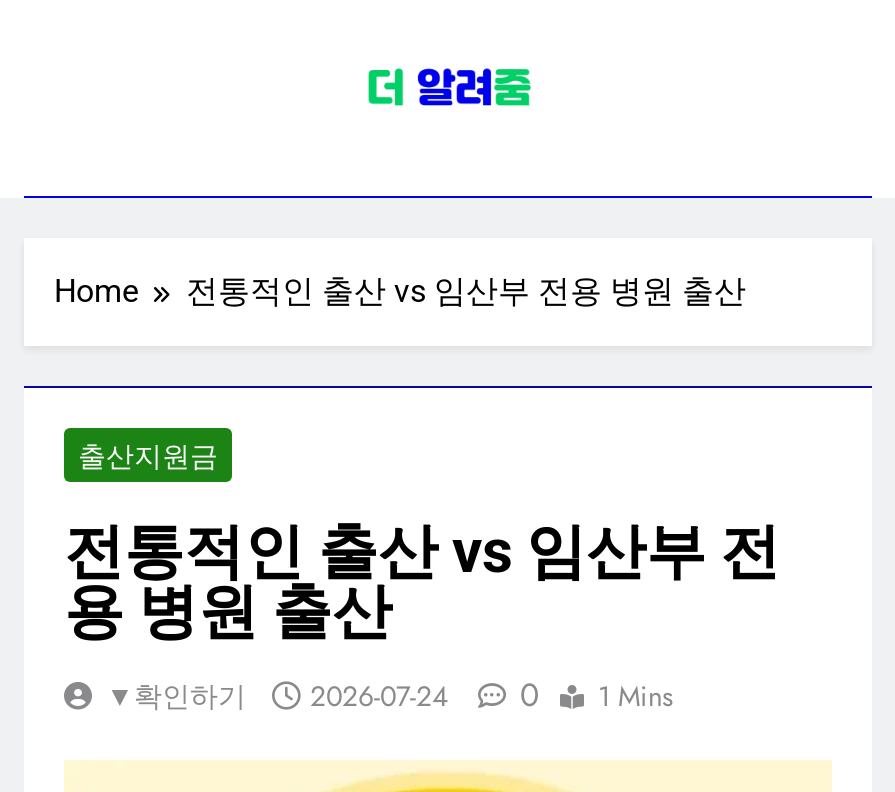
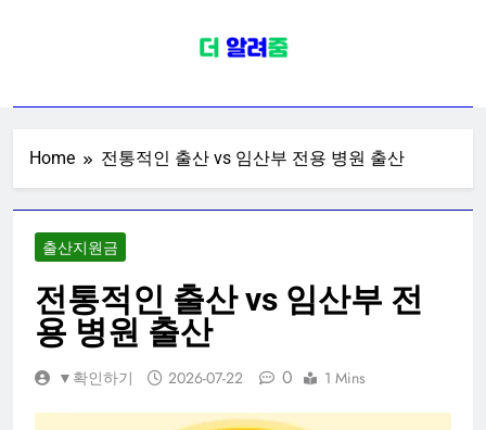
- 2026-07-24
+ 2026-07-22
